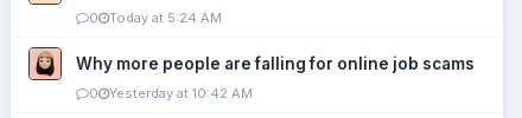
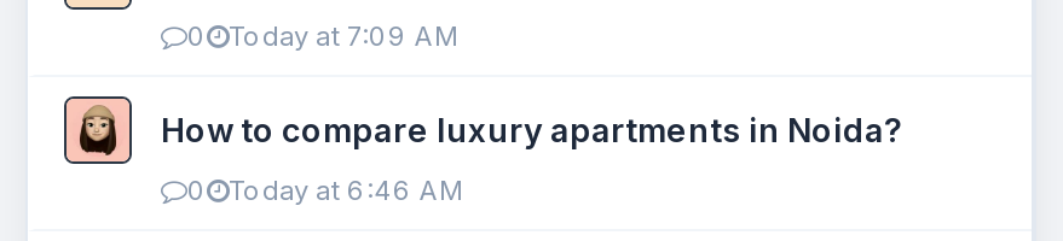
- 0 Today at 5:24 AM
+ 0 Today at 7:09 AM

- Why more people are falling for online job scams
+ How to compare luxury apartments in Noida?

- Yesterday at 10:42 AM
+ Today at 6:46 AM
